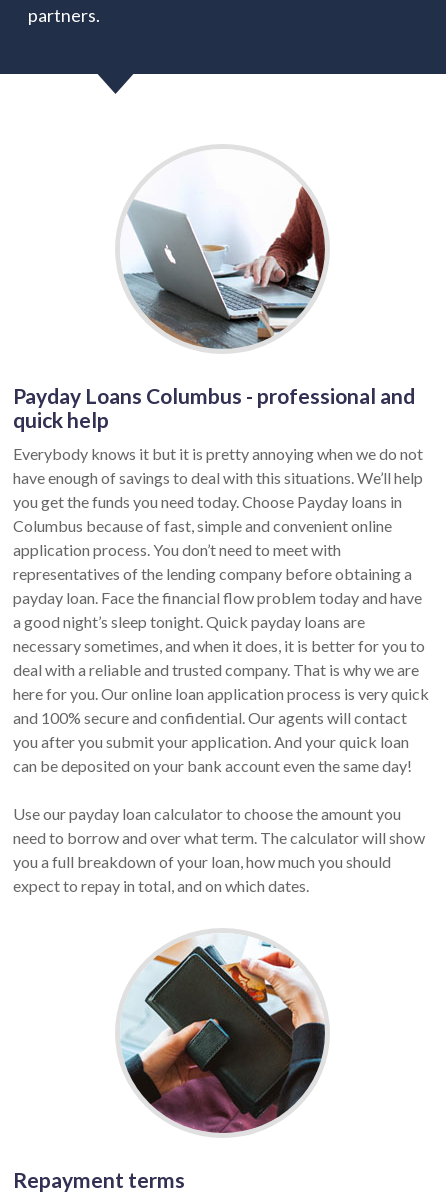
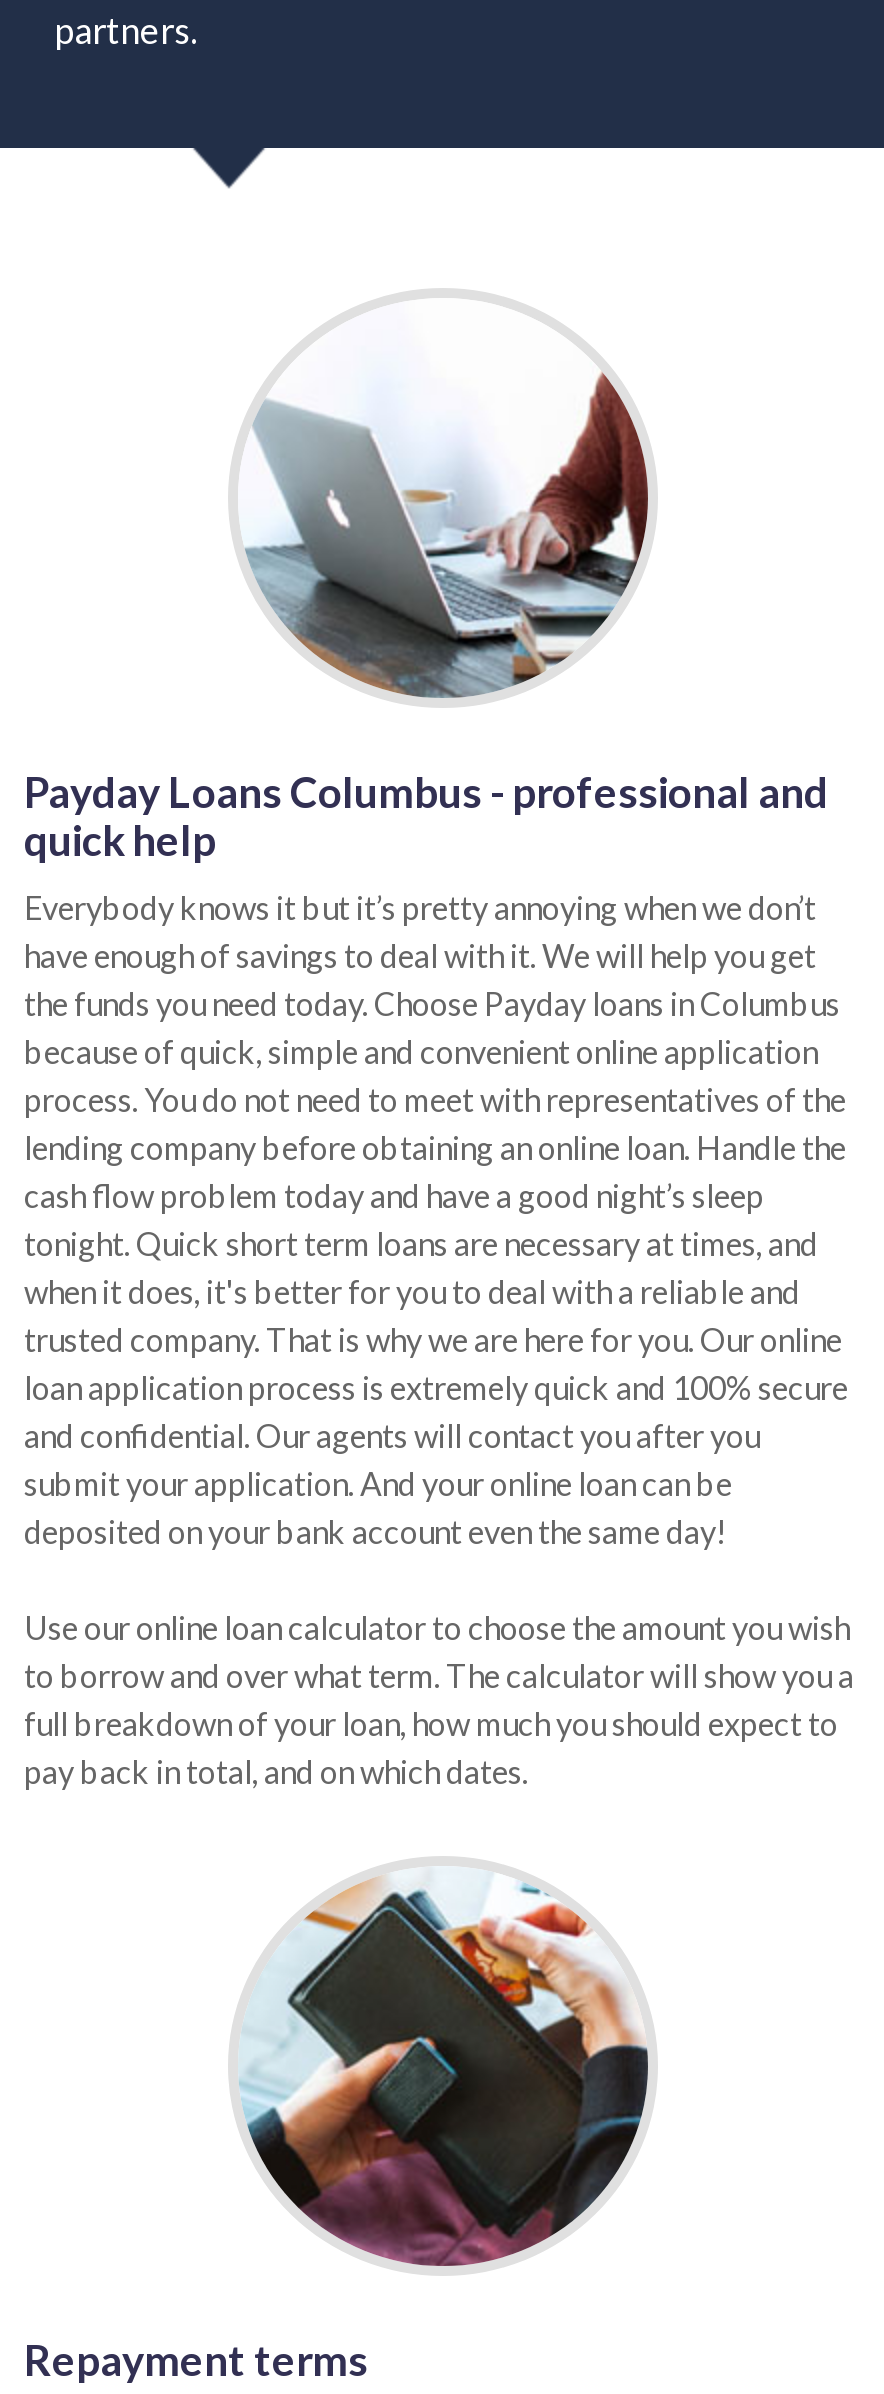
- Everybody knows it but it is pretty annoying when we do not
- have enough of savings to deal with this situations. We’ll help
- you get the funds you need today. Choose Payday loans in
- Columbus because of fast, simple and convenient online
- application process. You don’t need to meet with
- representatives of the lending company before obtaining a
- payday loan. Face the financial flow problem today and have
- a good night’s sleep tonight. Quick payday loans are
- necessary sometimes, and when it does, it is better for you to
- deal with a reliable and trusted company. That is why we are
- here for you. Our online loan application process is very quick
- and 100% secure and confidential. Our agents will contact
- you after you submit your application. And your quick loan
- can be deposited on your bank account even the same day!
+ Everybody knows it but it’s pretty annoying when we don’t
+ have enough of savings to deal with it. We will help you get
+ the funds you need today. Choose Payday loans in Columbus
+ because of quick, simple and convenient online application
+ process. You do not need to meet with representatives of the
+ lending company before obtaining an online loan. Handle the
+ cash flow problem today and have a good night’s sleep
+ tonight. Quick short term loans are necessary at times, and
+ when it does, it's better for you to deal with a reliable and
+ trusted company. That is why we are here for you. Our online
+ loan application process is extremely quick and 100% secure
+ and confidential. Our agents will contact you after you
+ submit your application. And your online loan can be
+ deposited on your bank account even the same day!

- Use our payday loan calculator to choose the amount you
- need to borrow and over what term. The calculator will show
- you a full breakdown of your loan, how much you should
- expect to repay in total, and on which dates.
+ Use our online loan calculator to choose the amount you wish
+ to borrow and over what term. The calculator will show you a
+ full breakdown of your loan, how much you should expect to
+ pay back in total, and on which dates.
